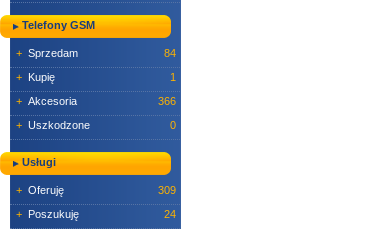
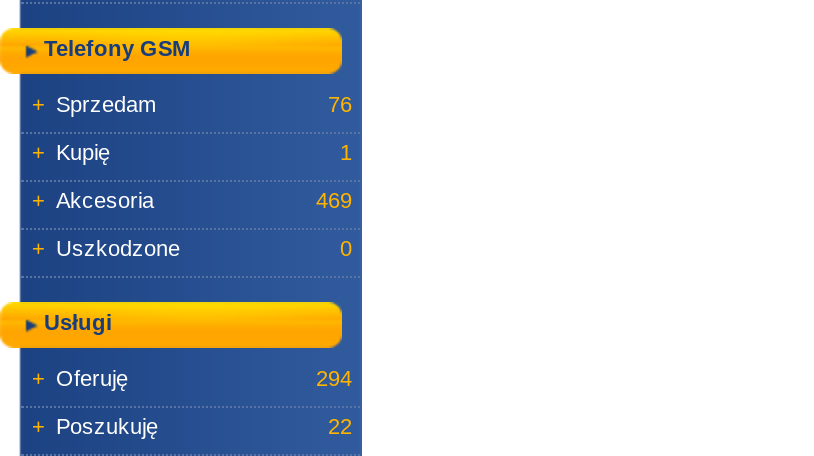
- 84
+ 76

- 366
+ 469

- 309
+ 294

- 24
+ 22
